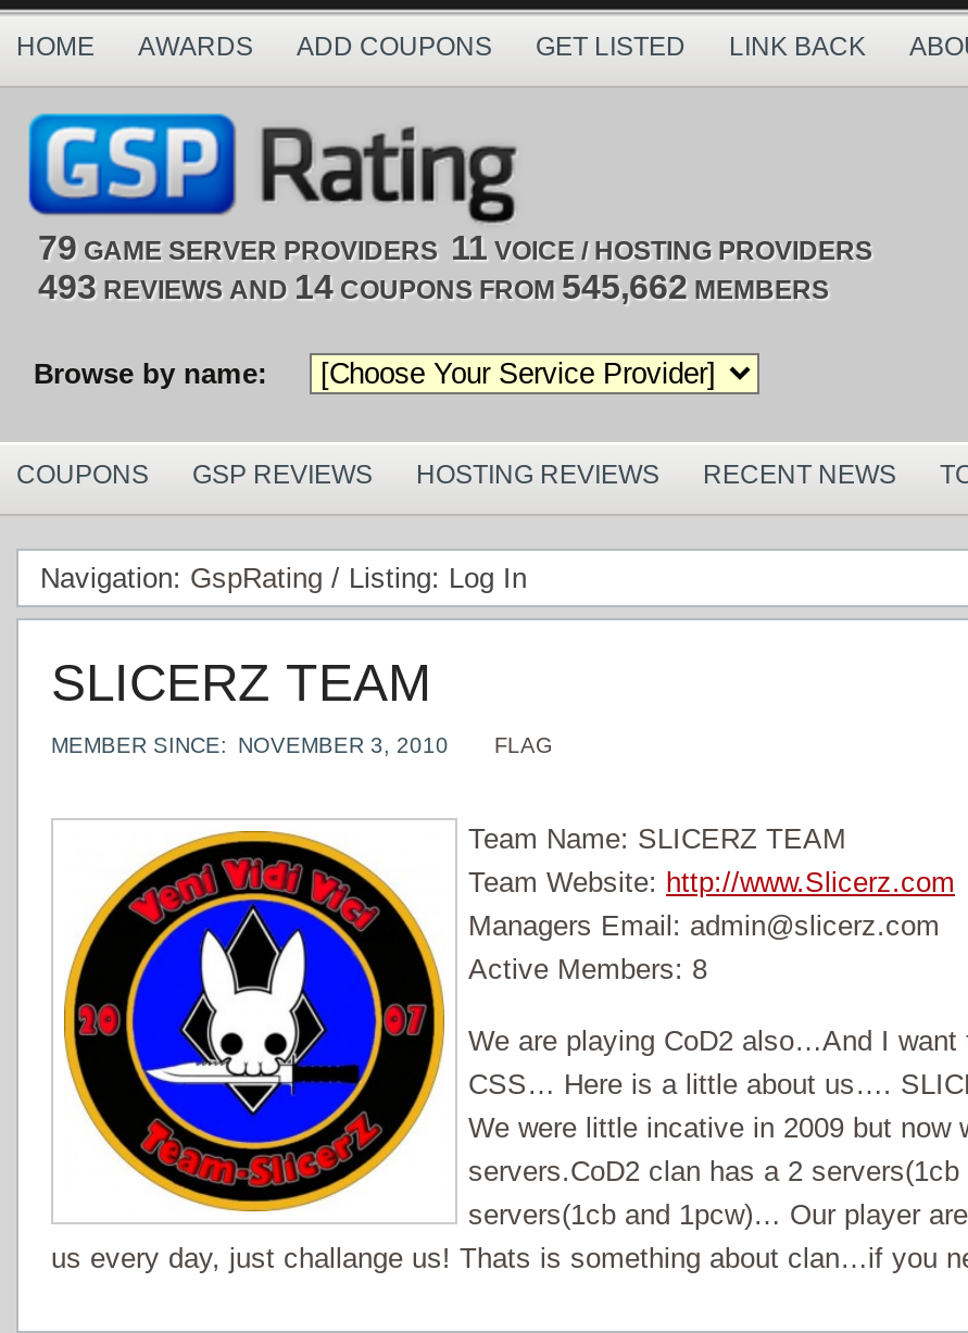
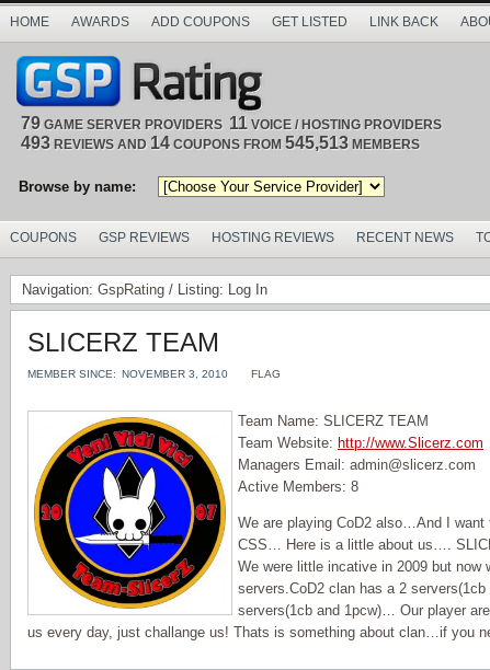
- 493 REVIEWS AND 14 COUPONS FROM 545,662 MEMBERS
+ 493 REVIEWS AND 14 COUPONS FROM 545,513 MEMBERS
